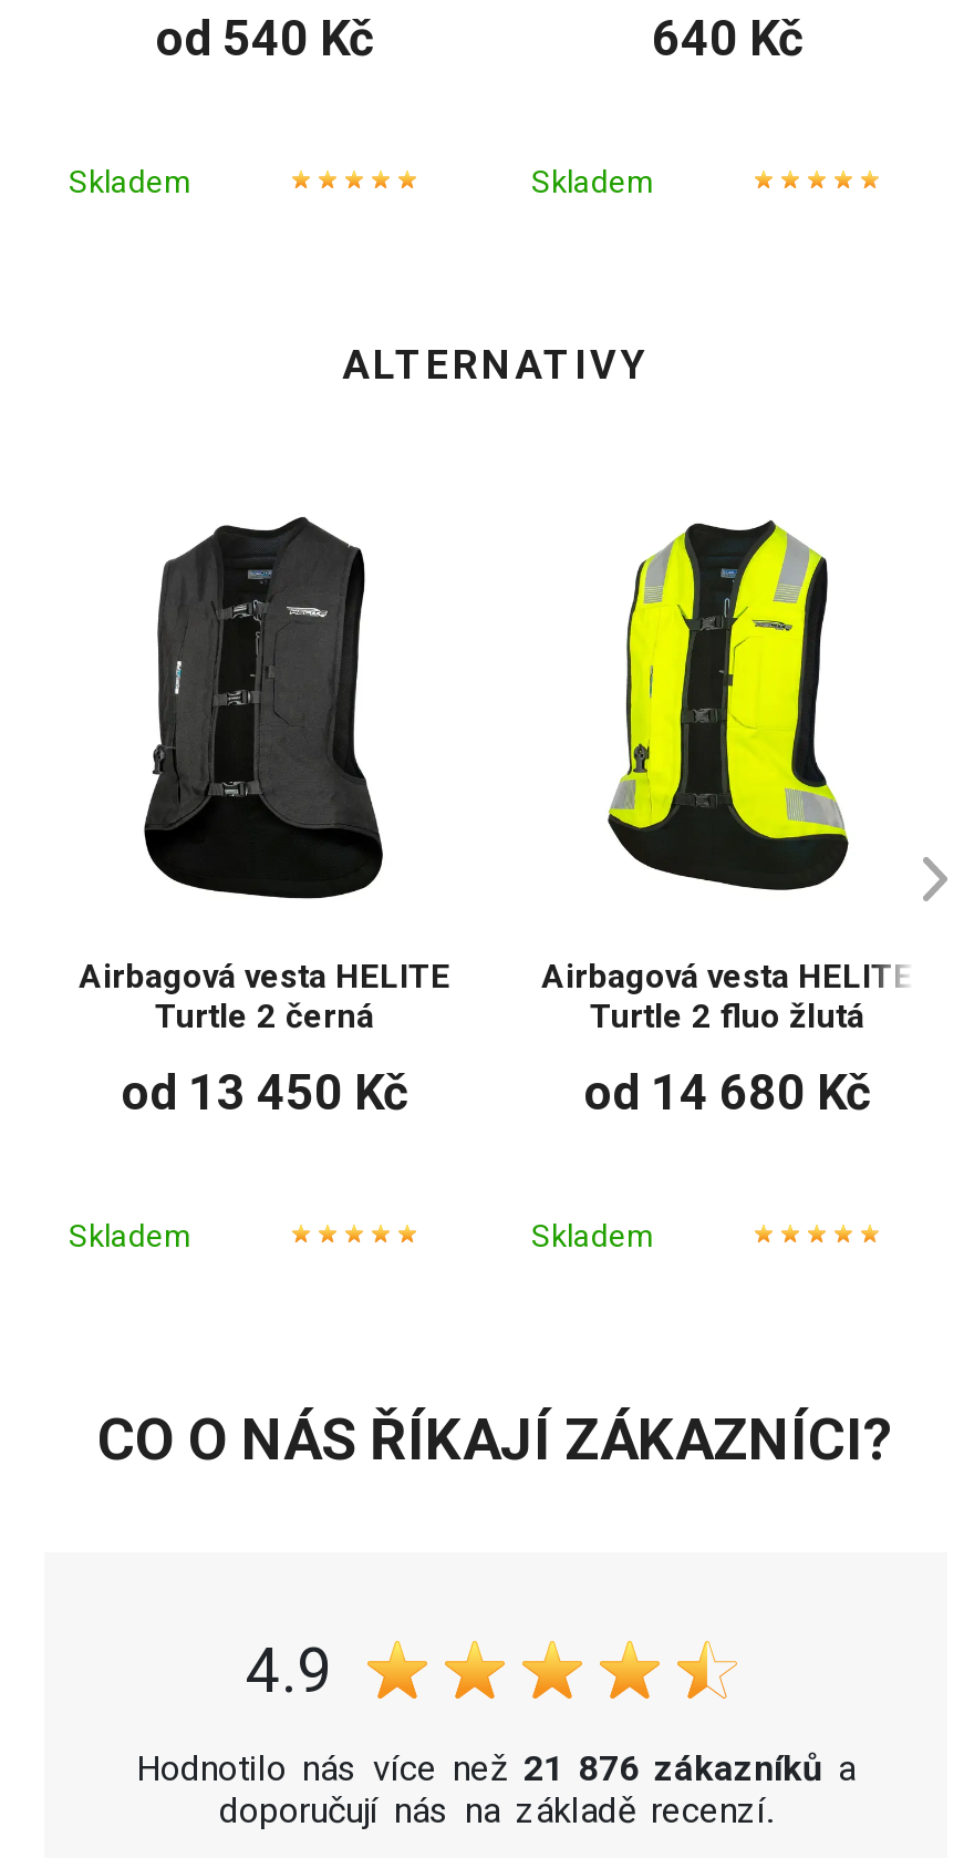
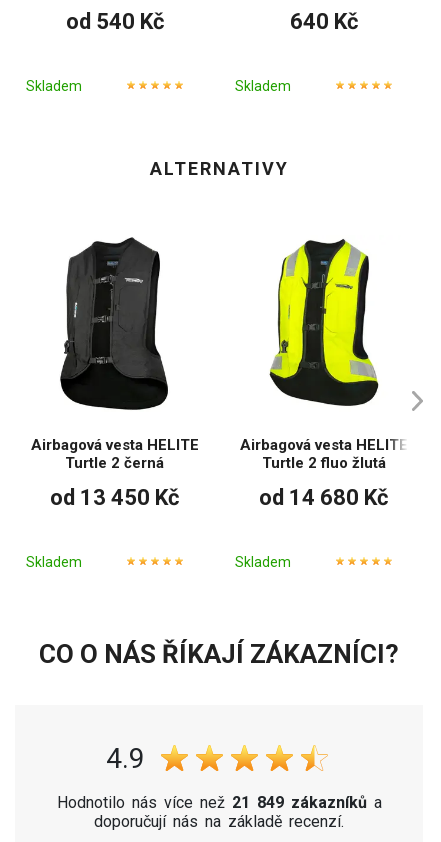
- Hodnotilo nás více než 21 876 zákazníků a
+ Hodnotilo nás více než 21 849 zákazníků a
